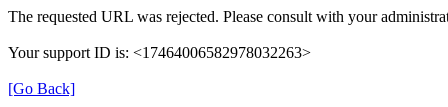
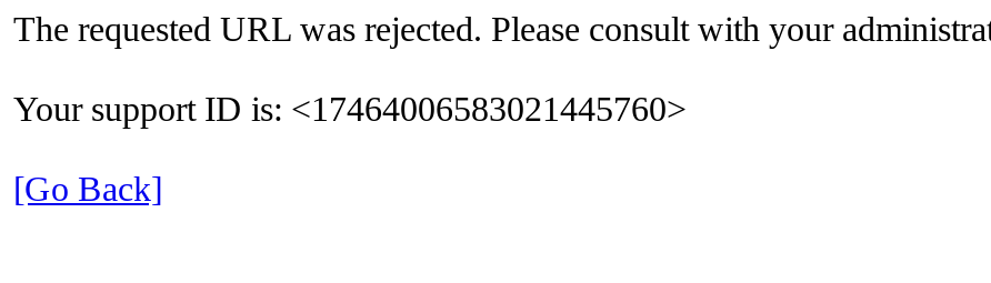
- Your support ID is: <17464006582978032263>
+ Your support ID is: <17464006583021445760>
